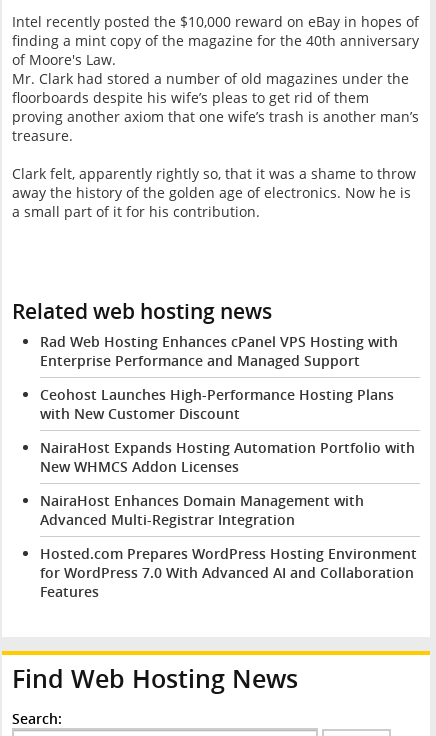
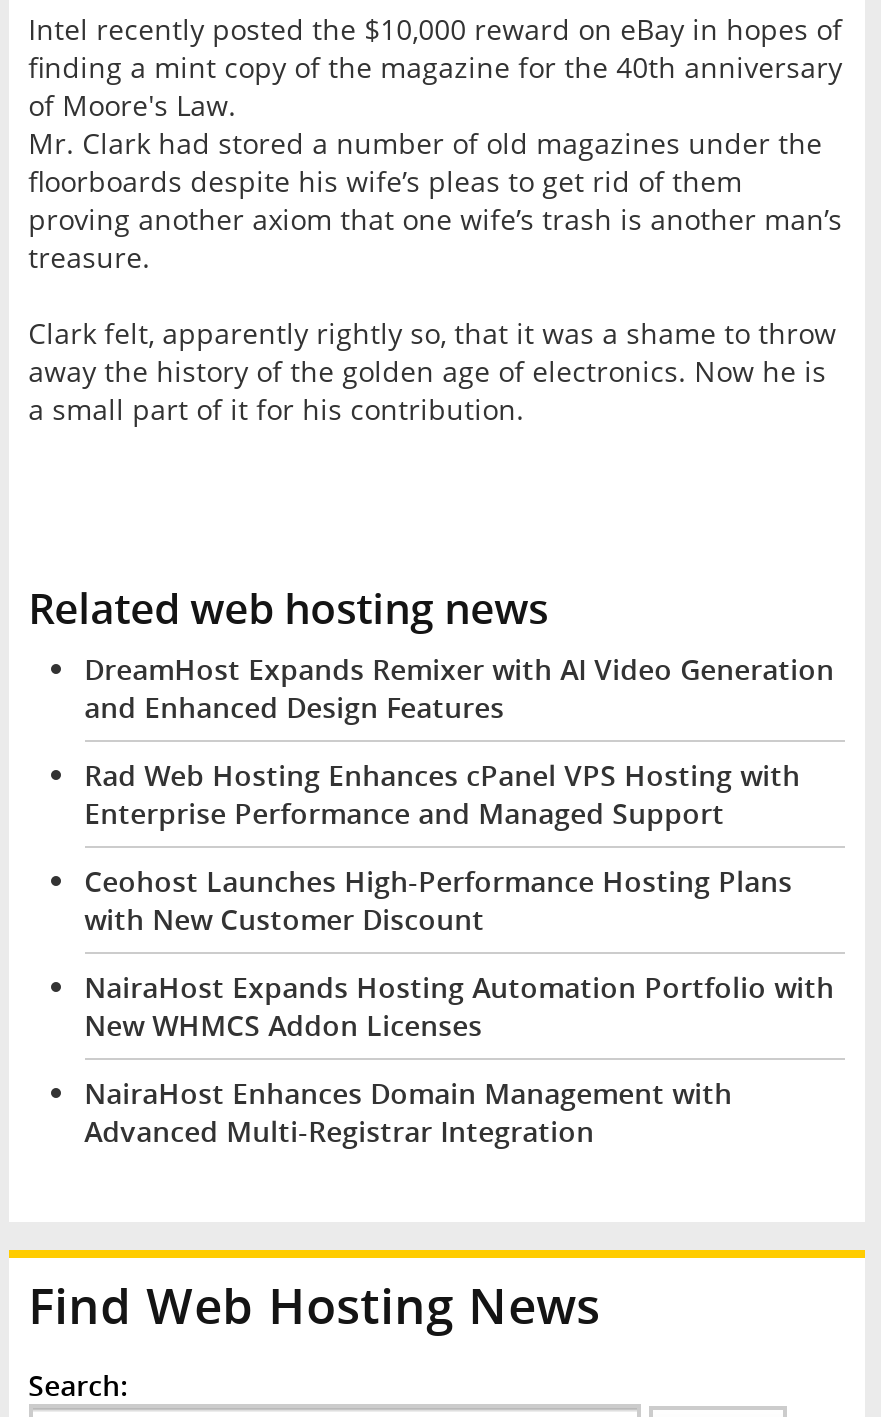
+ DreamHost Expands Remixer with AI Video Generation
+ and Enhanced Design Features

moved down: Rad Web Hosting Enhances cPanel VPS Hosting with | Enterprise Performance and Managed Support | Ceohost Launches High-Performance Hosting Plans | with New Customer Discount | NairaHost Expands Hosting Automation Portfolio with | New WHMCS Addon Licenses | NairaHost Enhances Domain Management with | Advanced Multi-Registrar Integration

- Hosted.com Prepares WordPress Hosting Environment
- for WordPress 7.0 With Advanced AI and Collaboration
- Features
